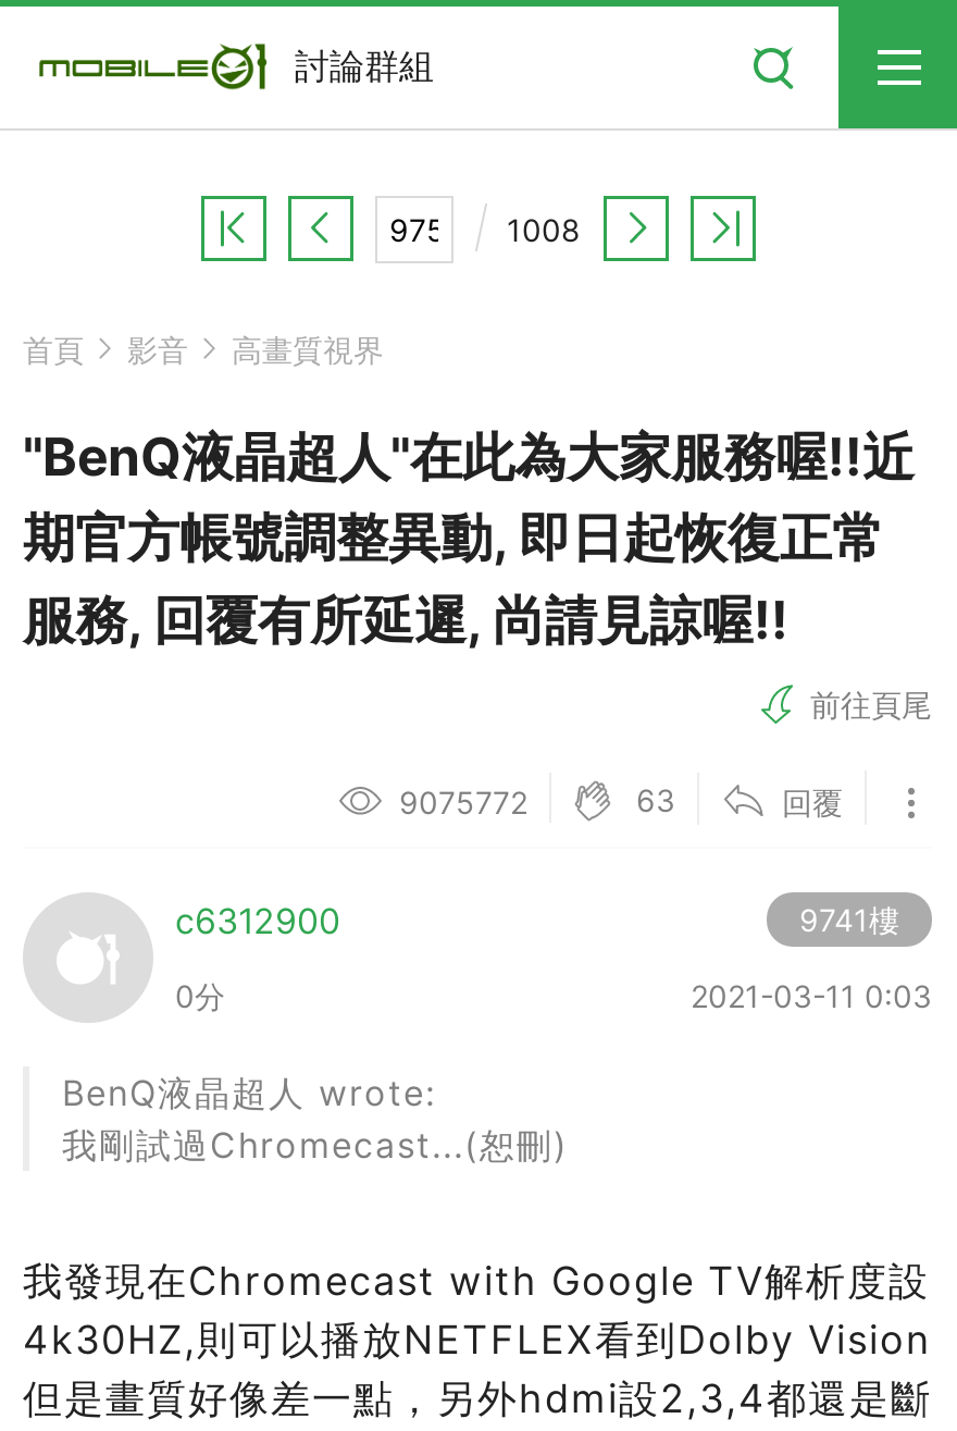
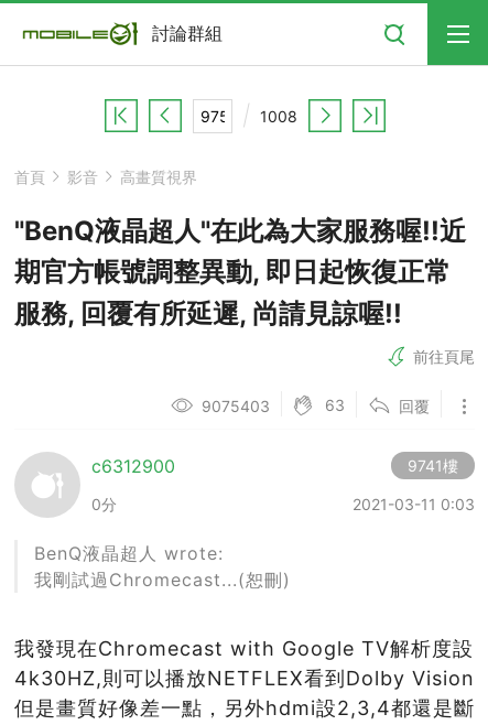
- 9075772
+ 9075403
